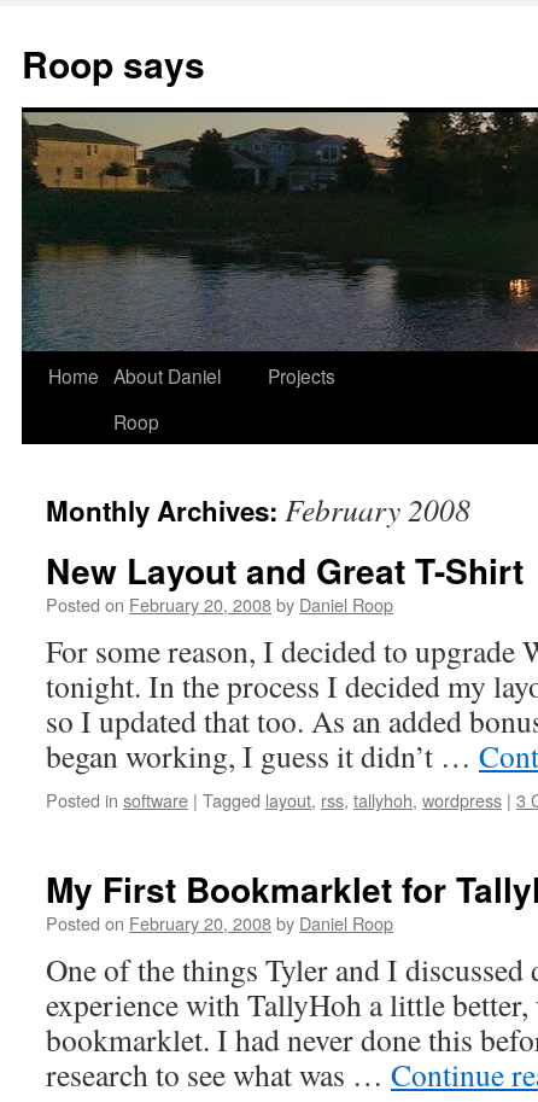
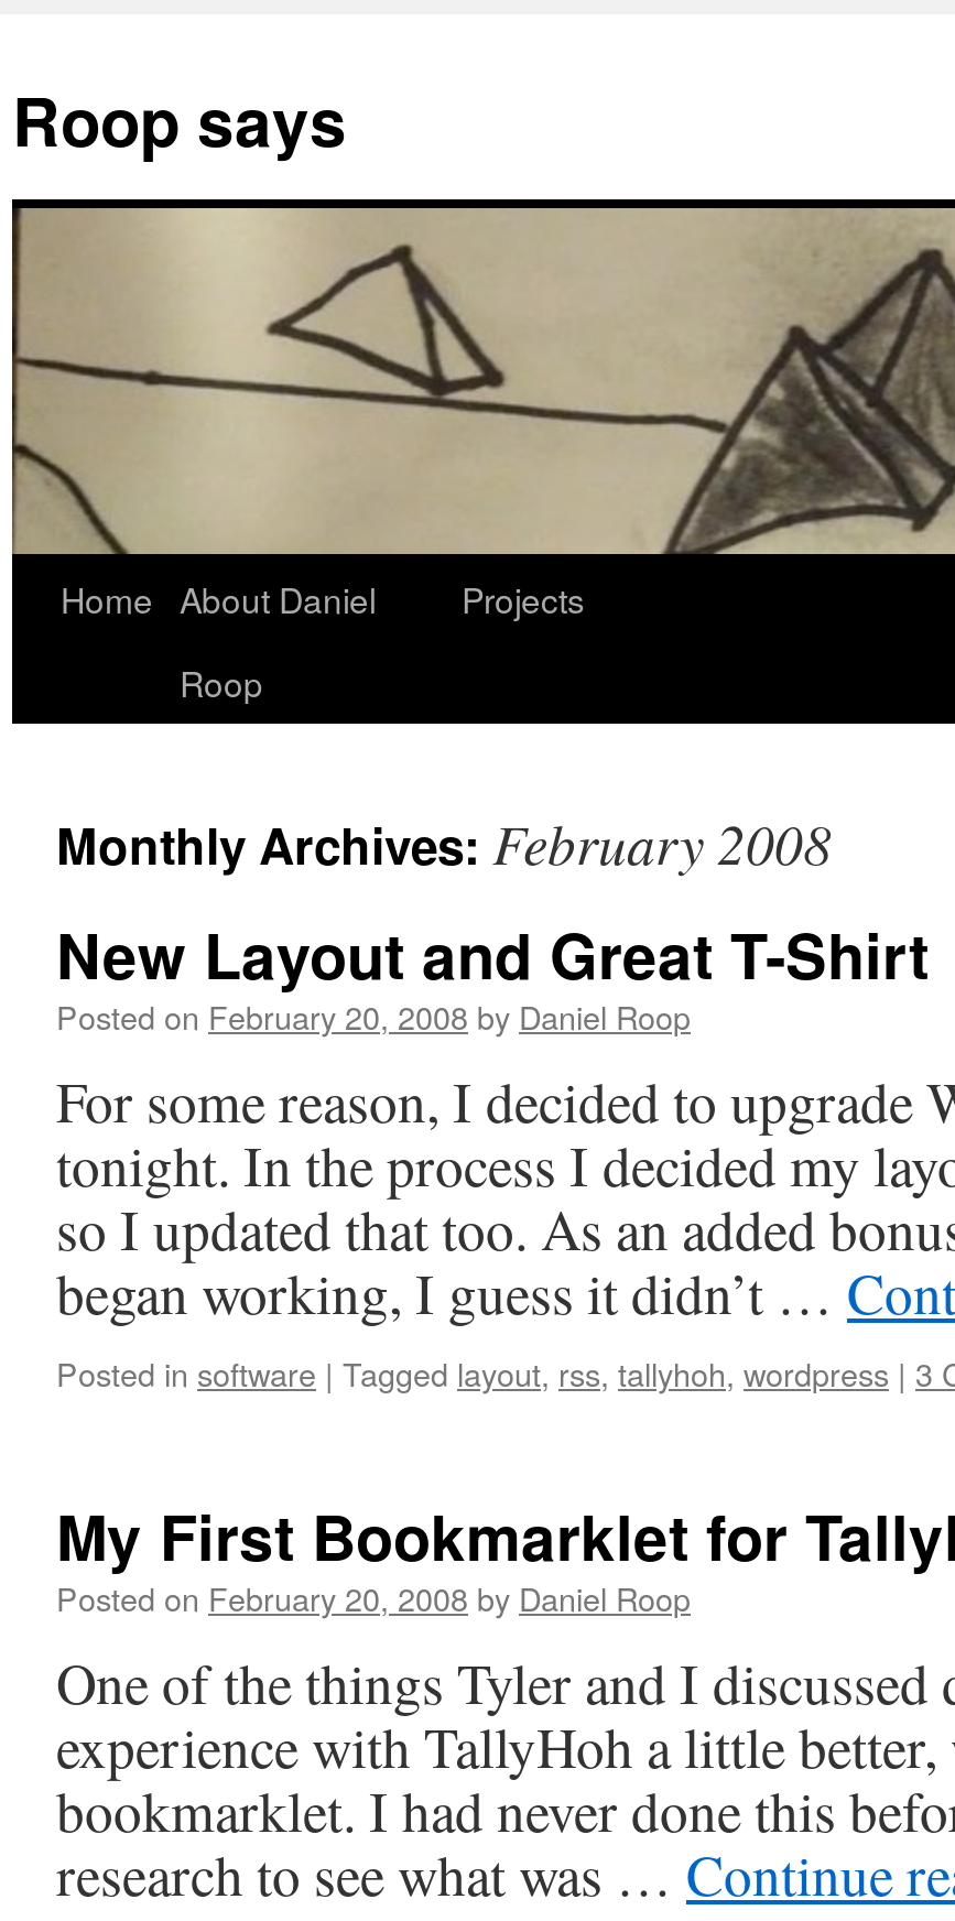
- [image]
+ [image]
